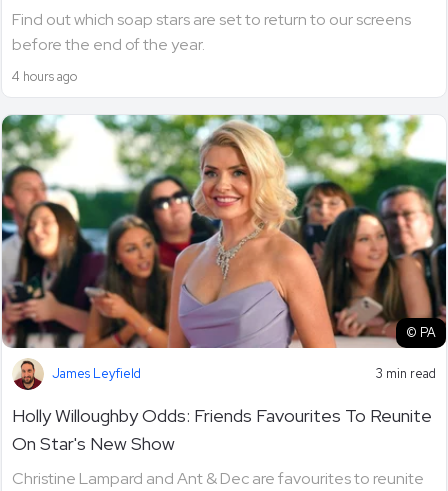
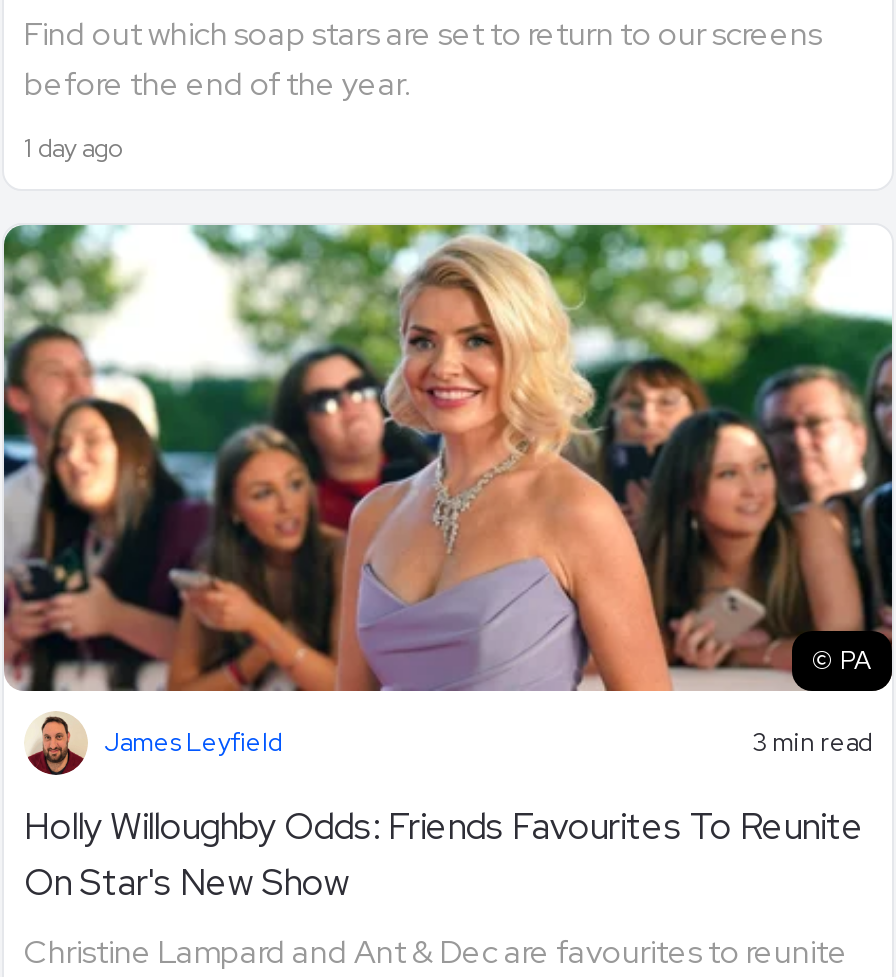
- 4 hours ago
+ 1 day ago
